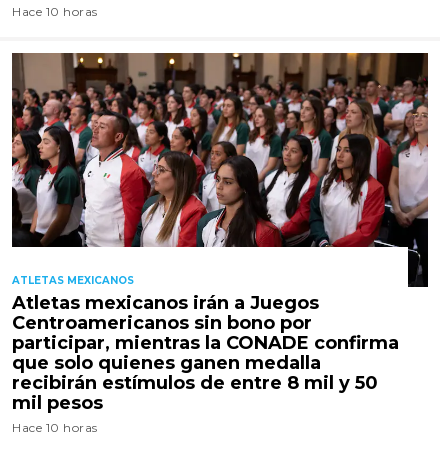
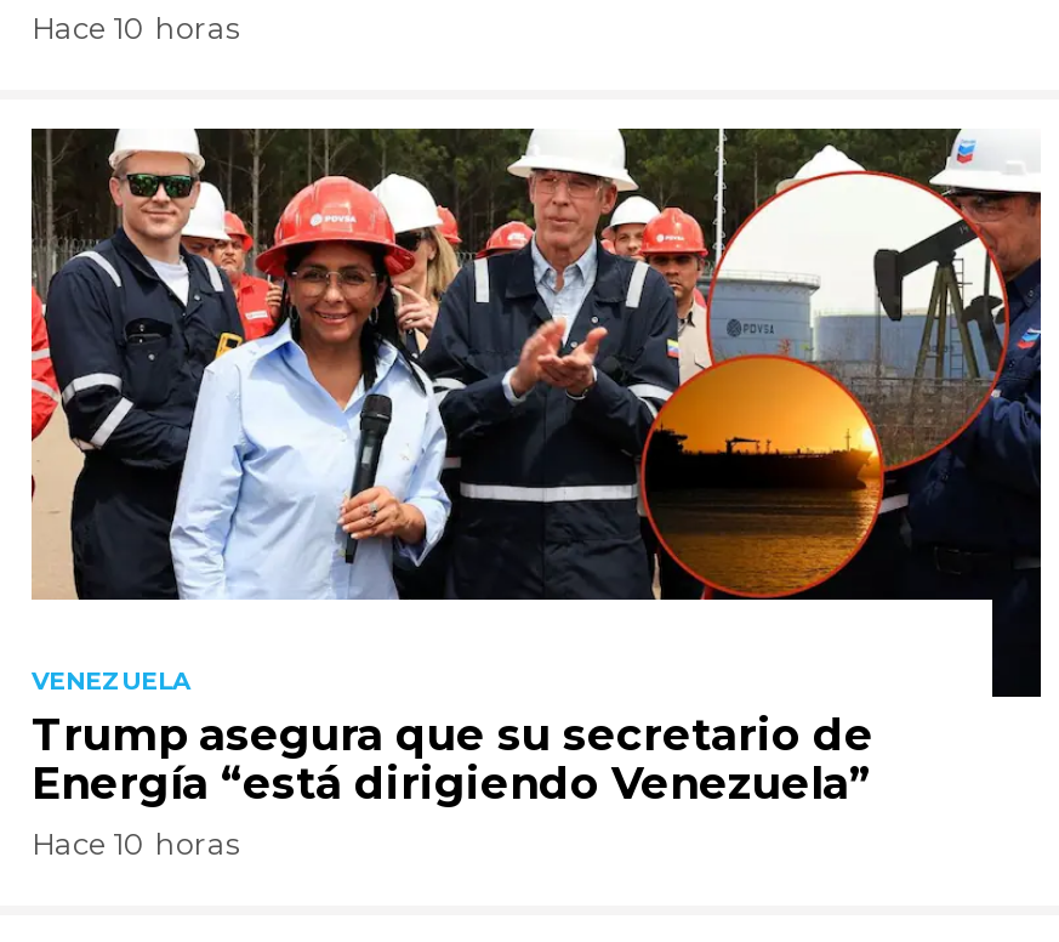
- [image]
- ATLETAS MEXICANOS
- Atletas mexicanos irán a Juegos
- Centroamericanos sin bono por
- participar, mientras la CONADE confirma
- que solo quienes ganen medalla
- recibirán estímulos de entre 8 mil y 50
- mil pesos
+ [image]
+ VENEZUELA
+ Trump asegura que su secretario de
+ Energía “está dirigiendo Venezuela”
